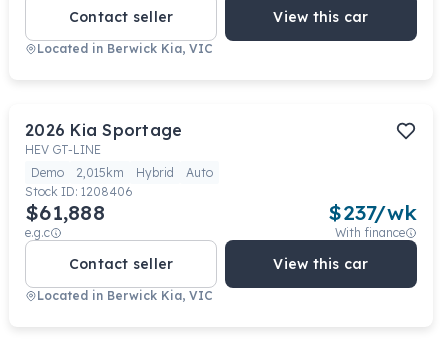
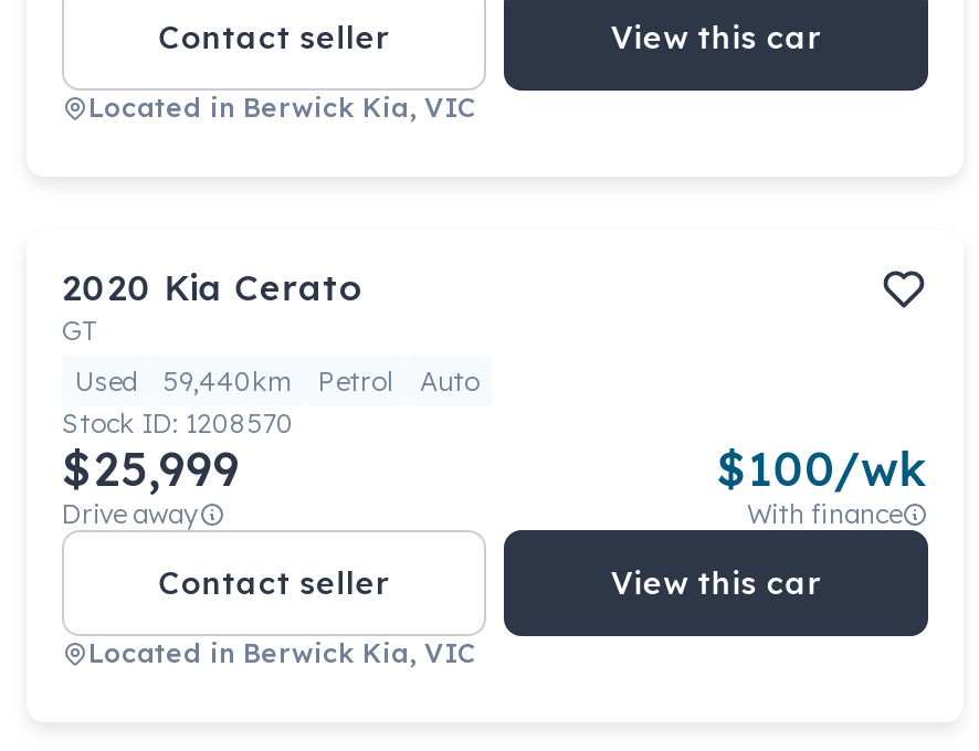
- 2026 Kia Sportage
- HEV GT-LINE
+ 2020 Kia Cerato
+ GT

- Demo
- 2,015km
- Hybrid
+ Used
+ 59,440km
+ Petrol

- Stock ID: 1208406
- $61,888
- e.g.c
+ Stock ID: 1208570
+ $25,999
+ Drive away

- $237/wk
+ $100/wk
